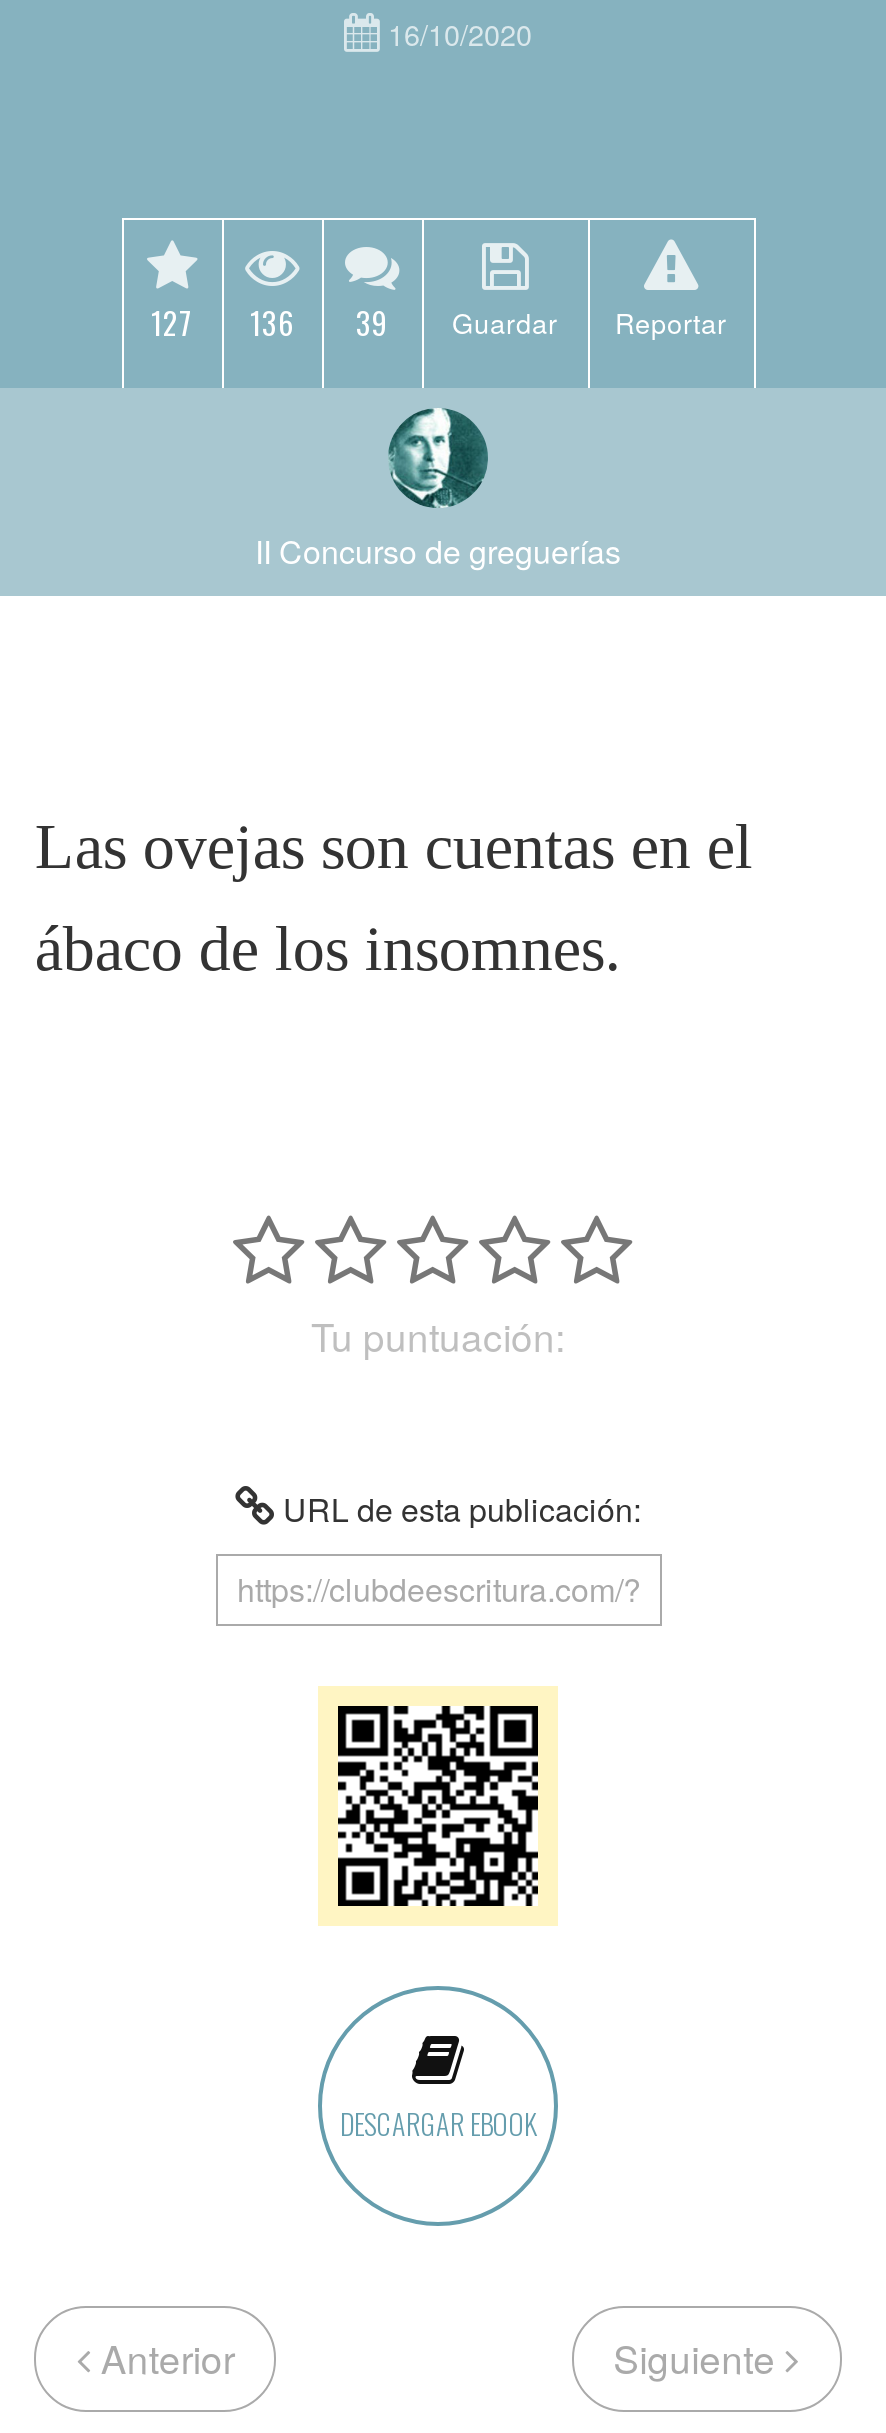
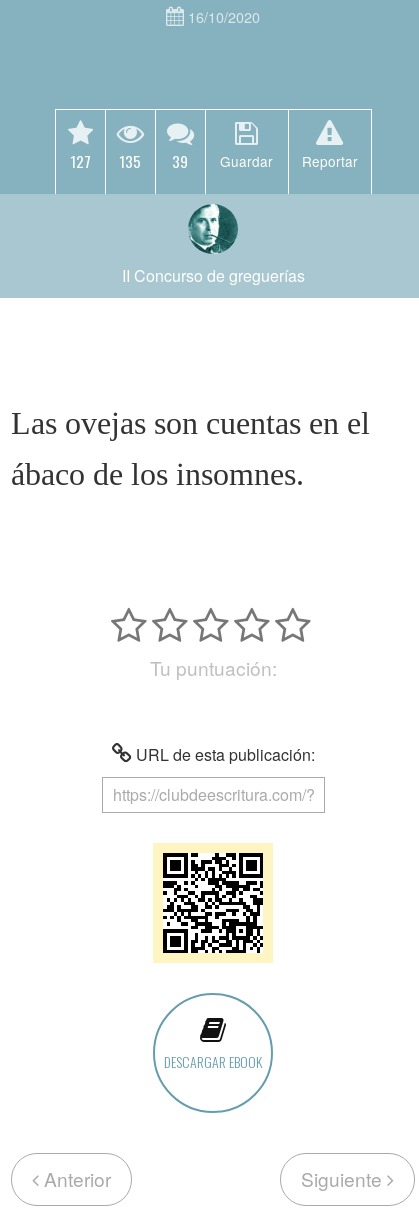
- 127 136 39 Guardar Reportar
+ 127 135 39 Guardar Reportar
